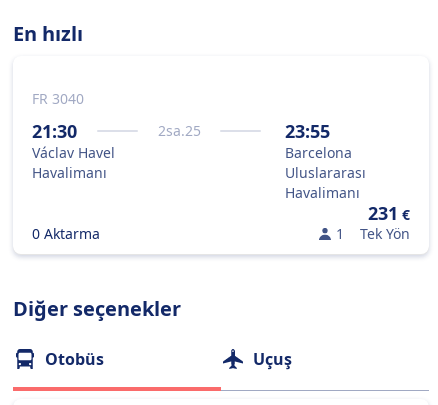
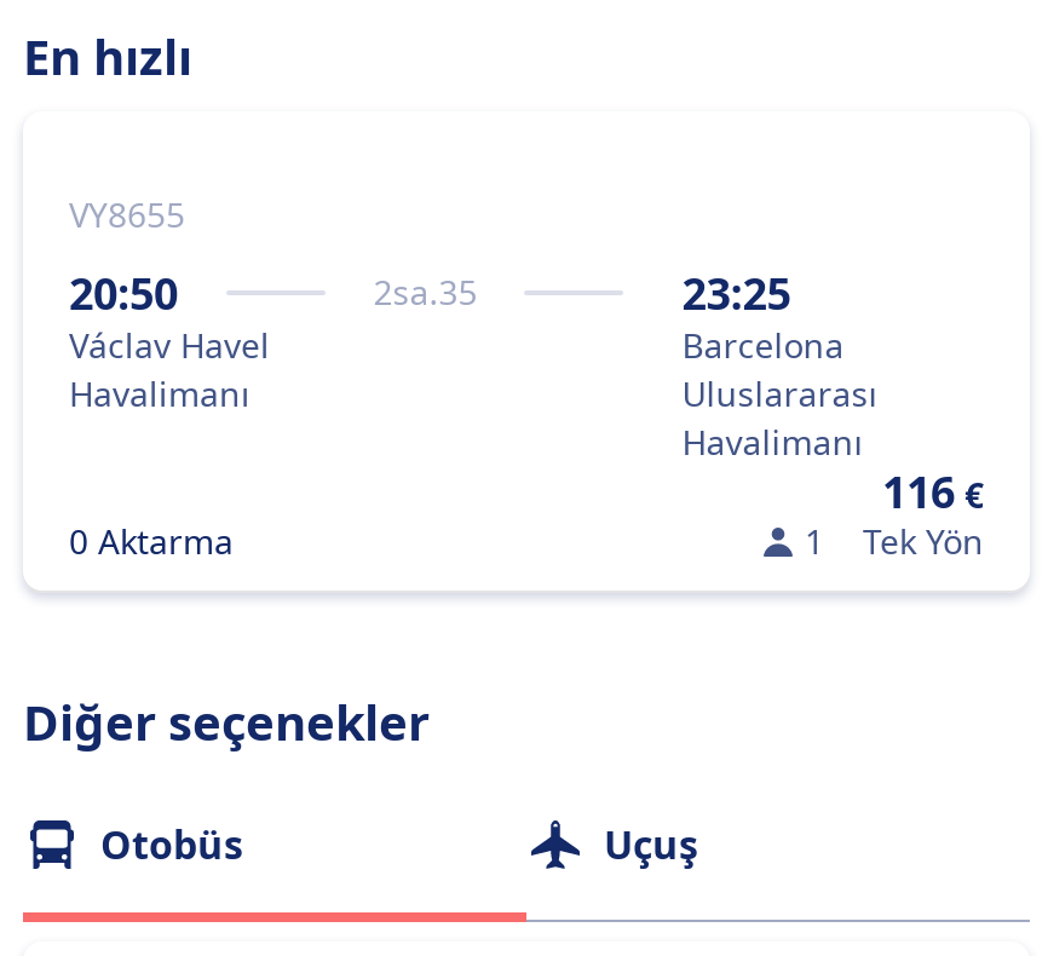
- FR 3040
+ VY8655

- 21:30
- 2sa.25
+ 20:50
+ 2sa.35

- 23:55
+ 23:25

- 231 €
+ 116 €
